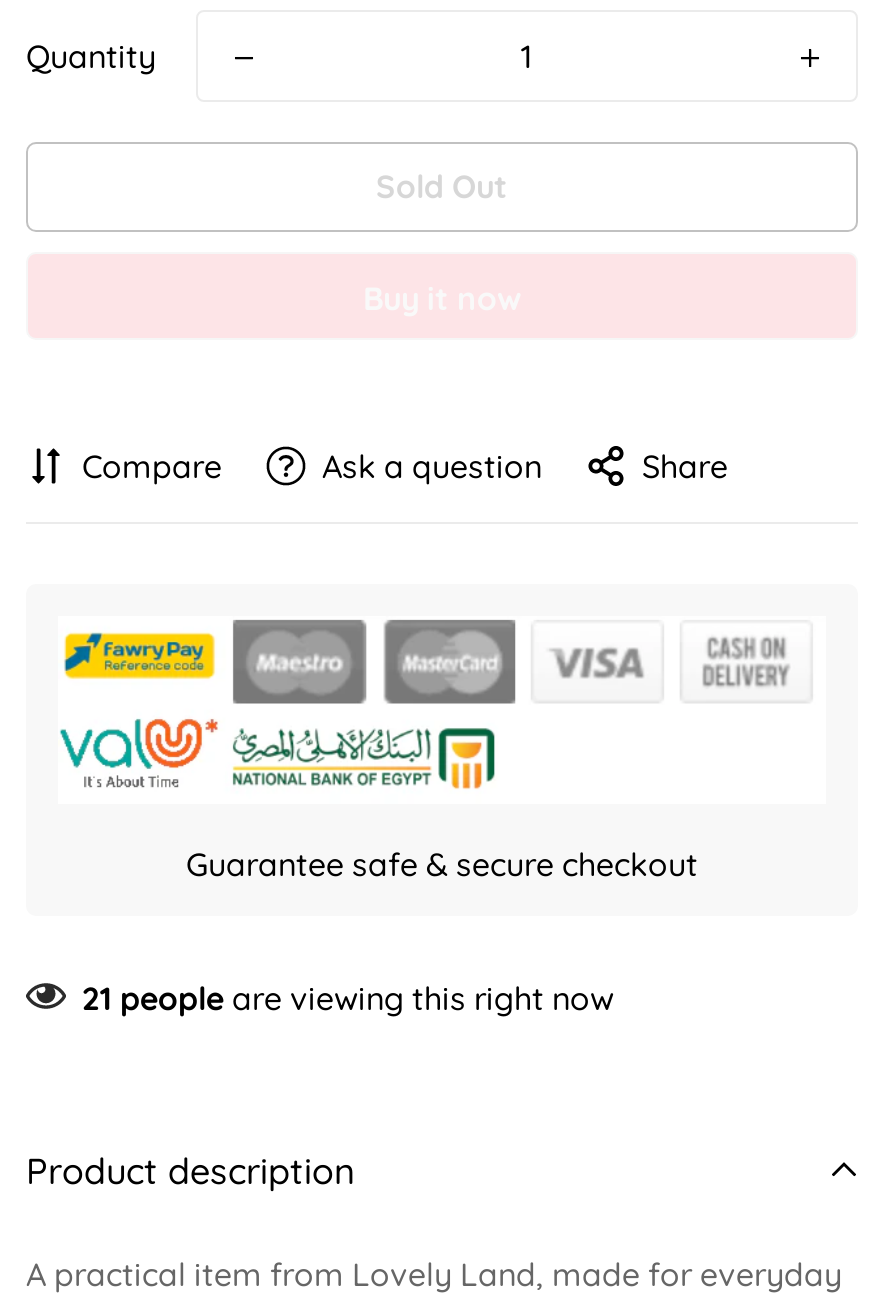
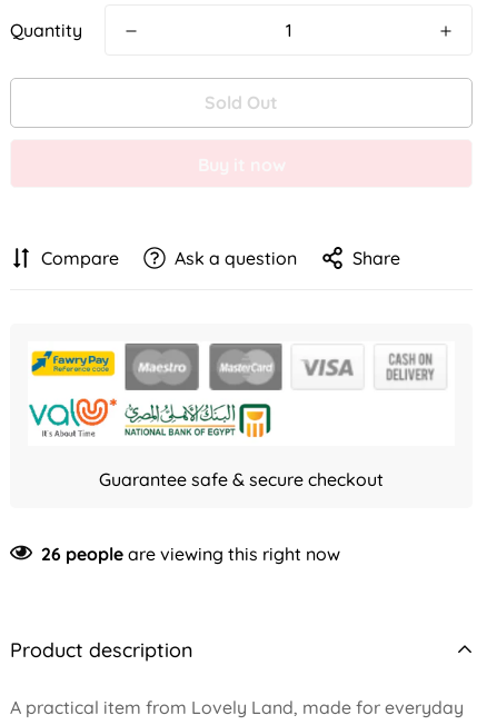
- 21 people are viewing this right now
+ 26 people are viewing this right now
